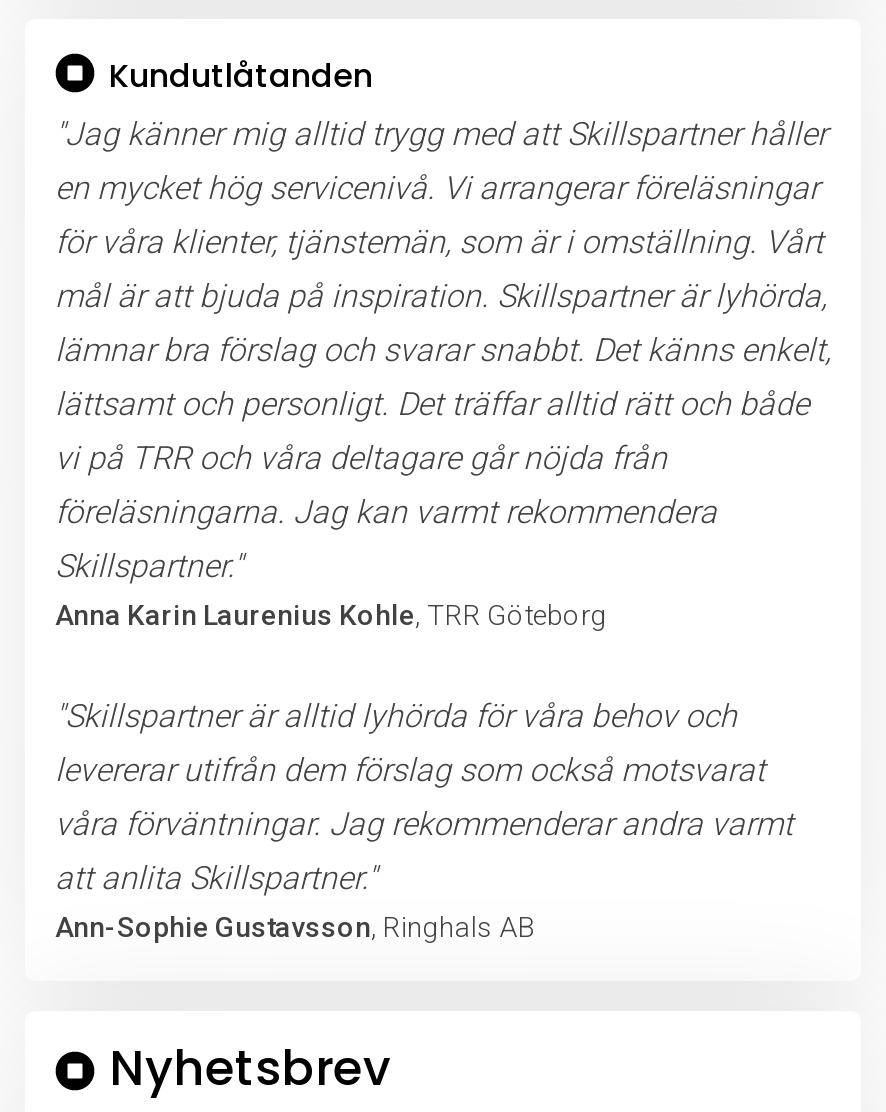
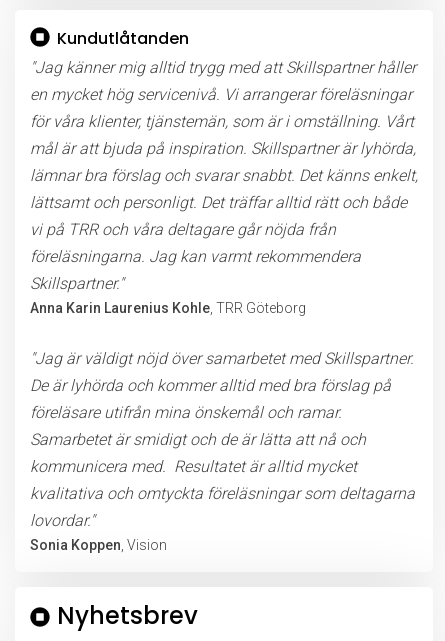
- "Skillspartner är alltid lyhörda för våra behov och
- levererar utifrån dem förslag som också motsvarat
- våra förväntningar. Jag rekommenderar andra varmt
- att anlita Skillspartner."
- Ann-Sophie Gustavsson, Ringhals AB
+ "Jag är väldigt nöjd över samarbetet med Skillspartner.
+ De är lyhörda och kommer alltid med bra förslag på
+ föreläsare utifrån mina önskemål och ramar.
+ Samarbetet är smidigt och de är lätta att nå och
+ kommunicera med. Resultatet är alltid mycket
+ kvalitativa och omtyckta föreläsningar som deltagarna
+ lovordar."
+ Sonia Koppen, Vision
